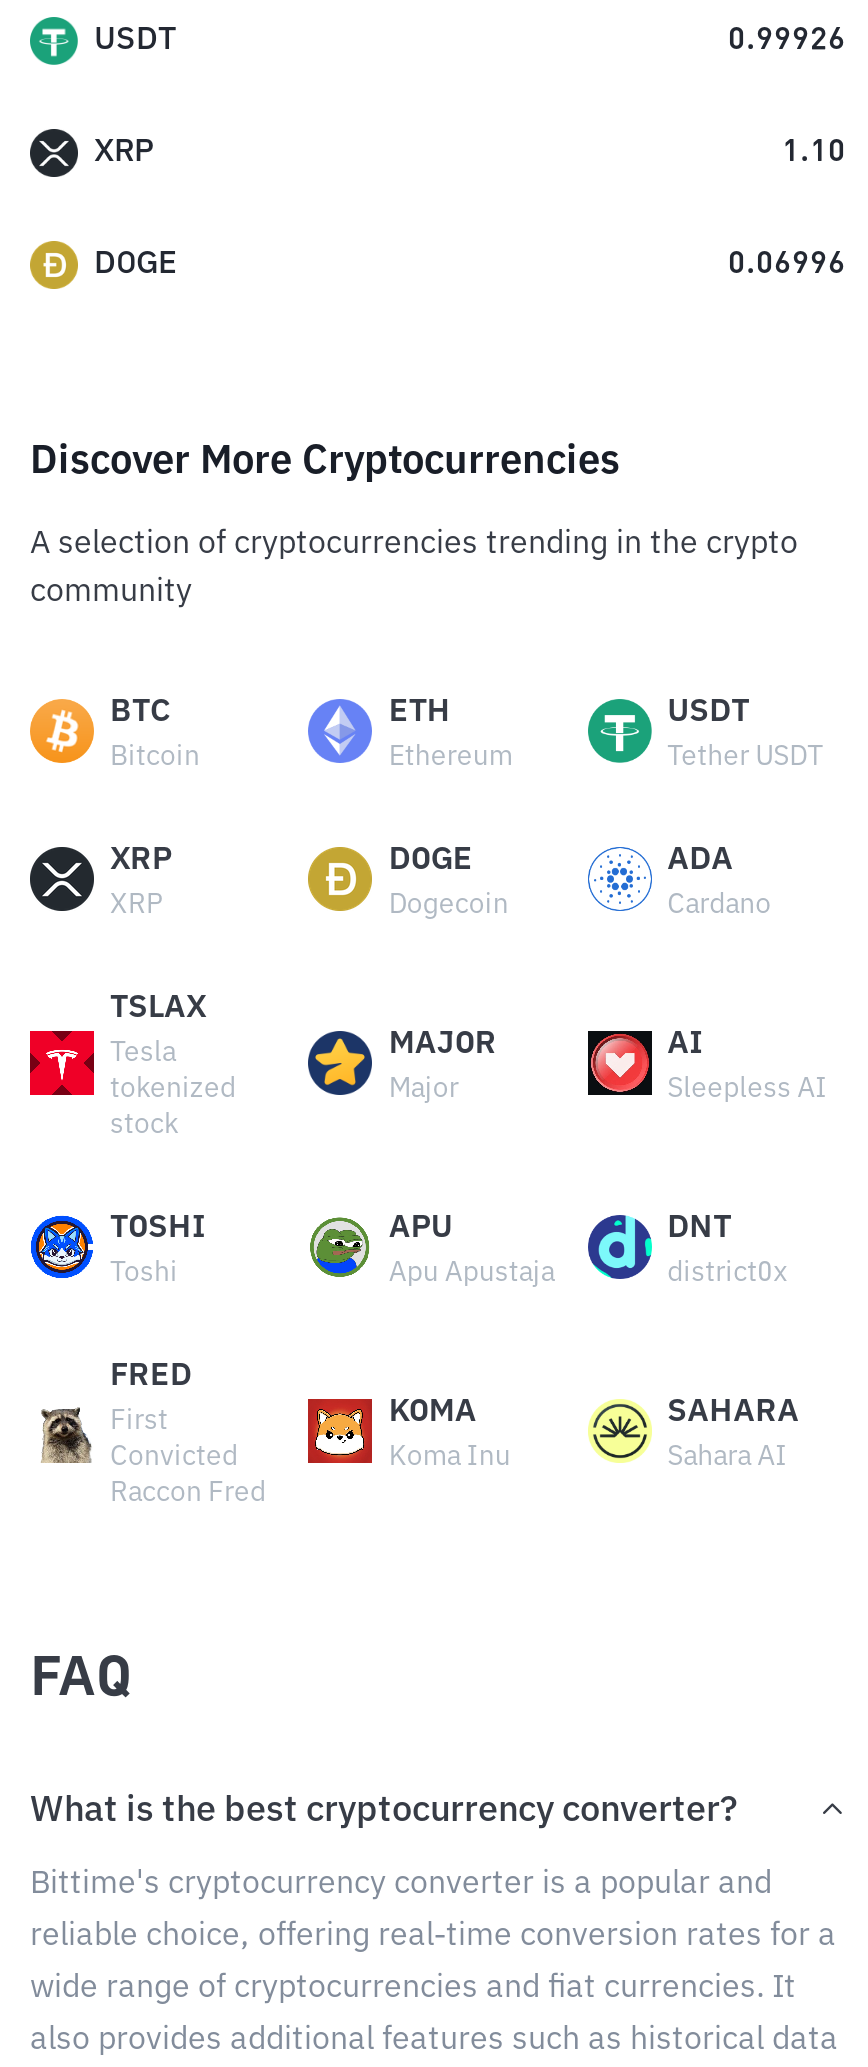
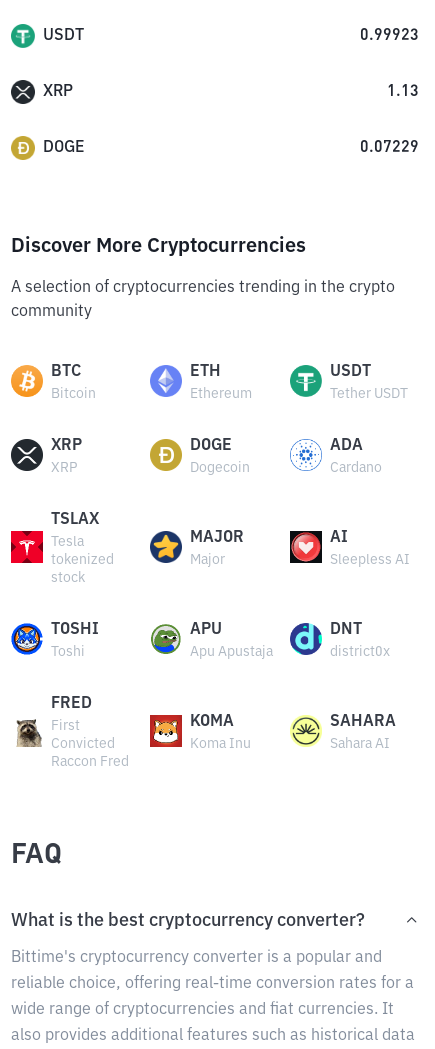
- 0.99926
+ 0.99923

- 1.10
+ 1.13

- 0.06996
+ 0.07229
